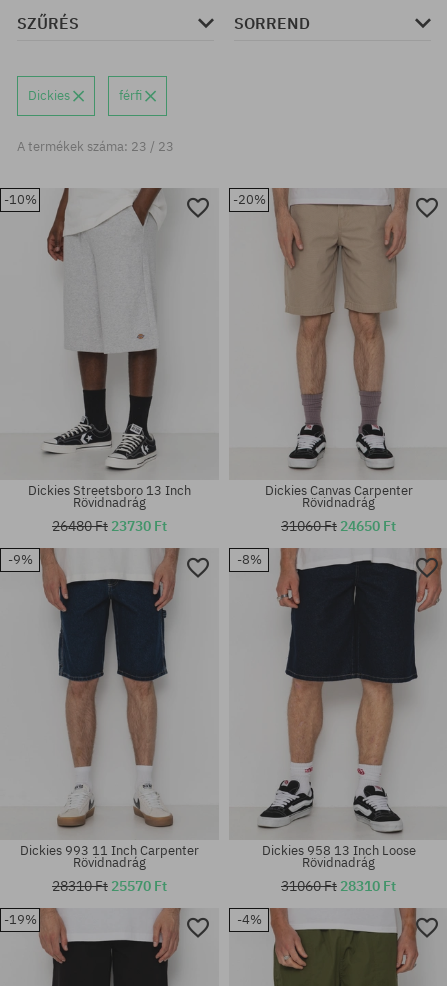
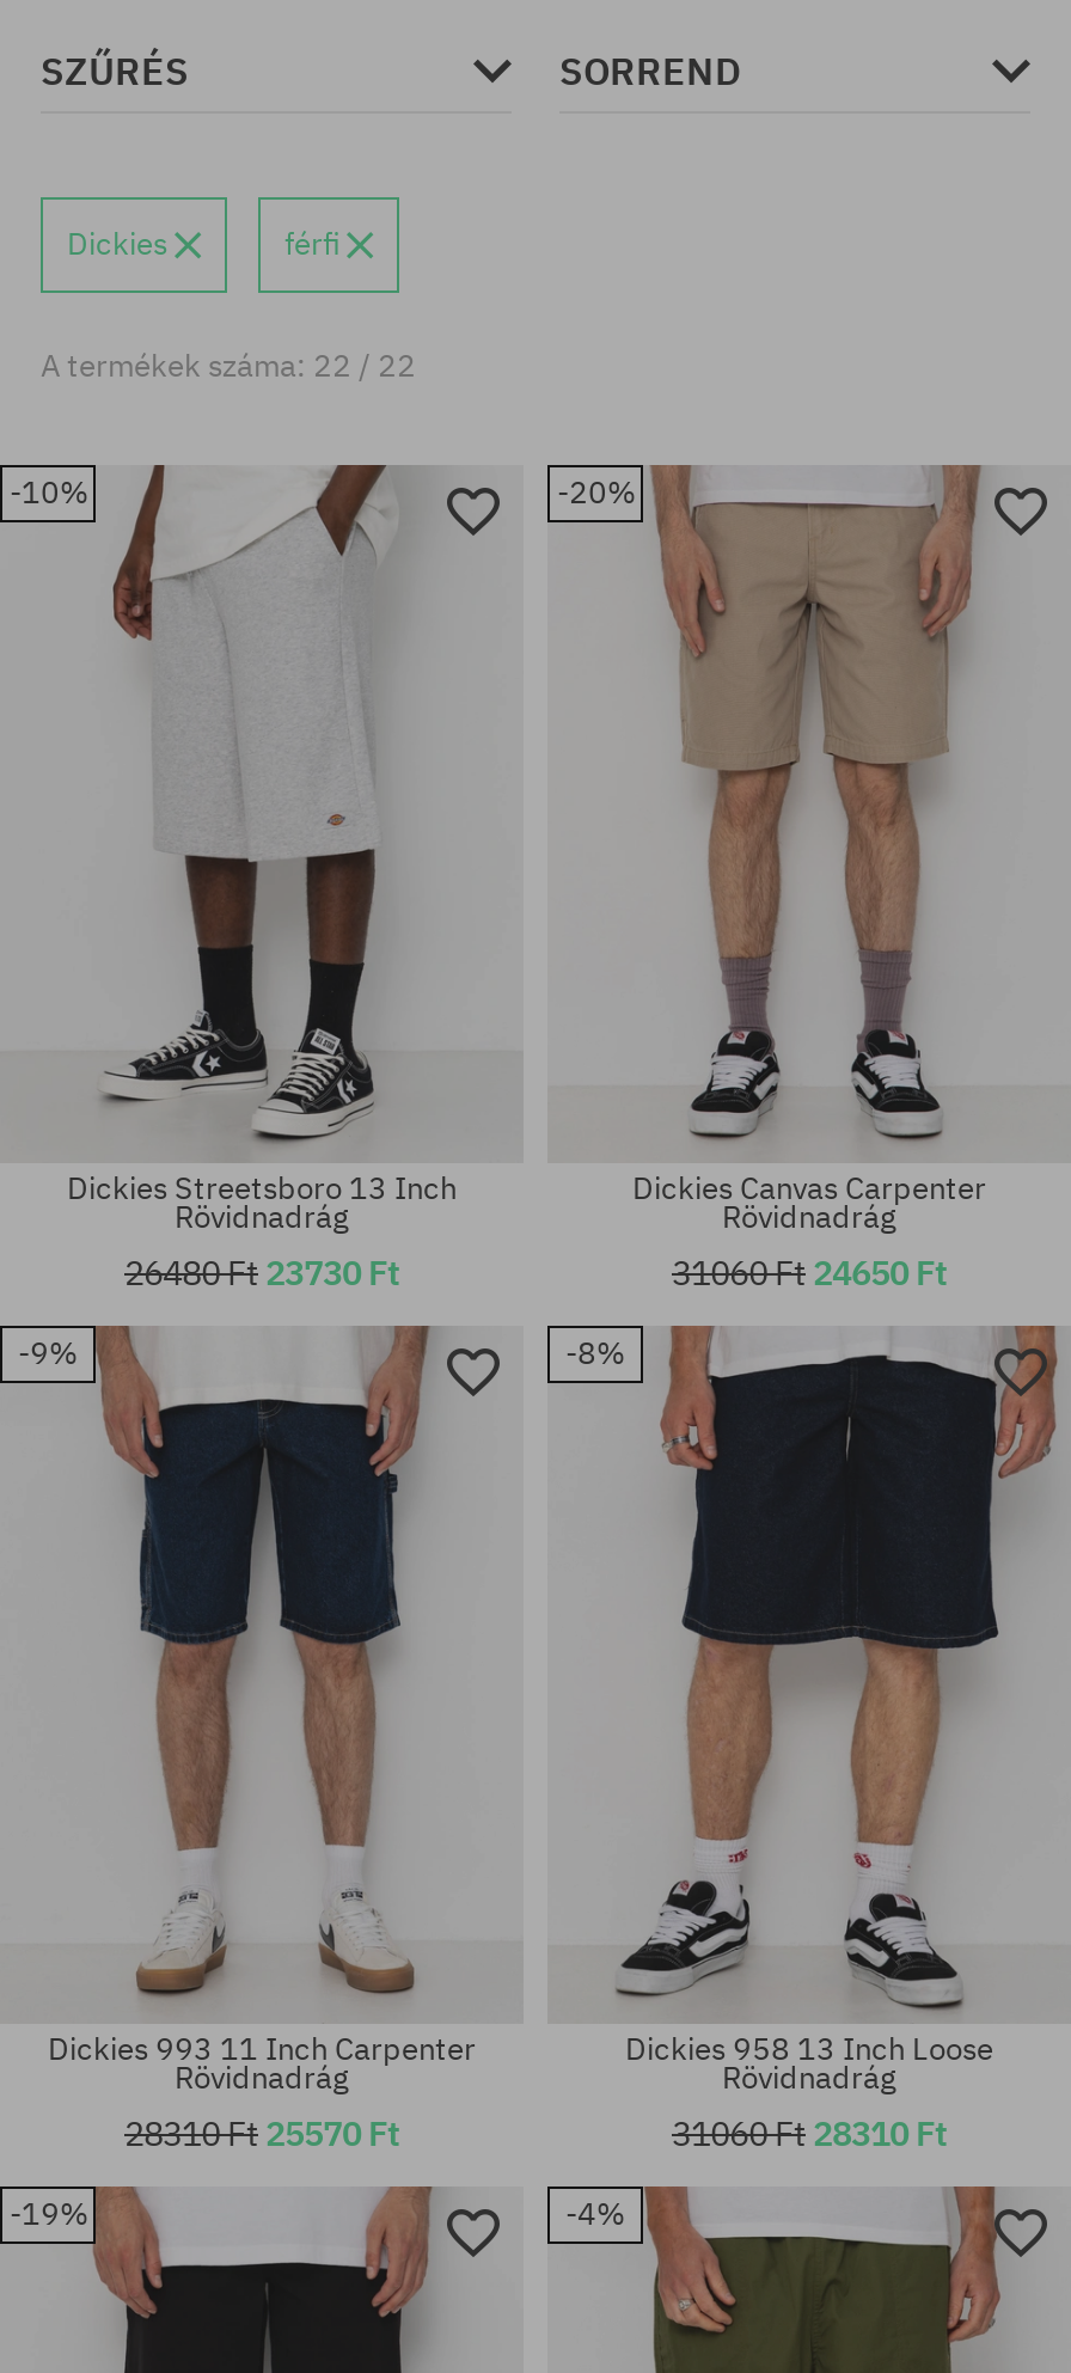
- A termékek száma: 23 / 23
+ A termékek száma: 22 / 22
